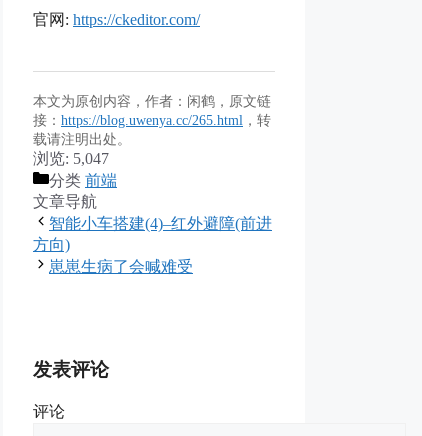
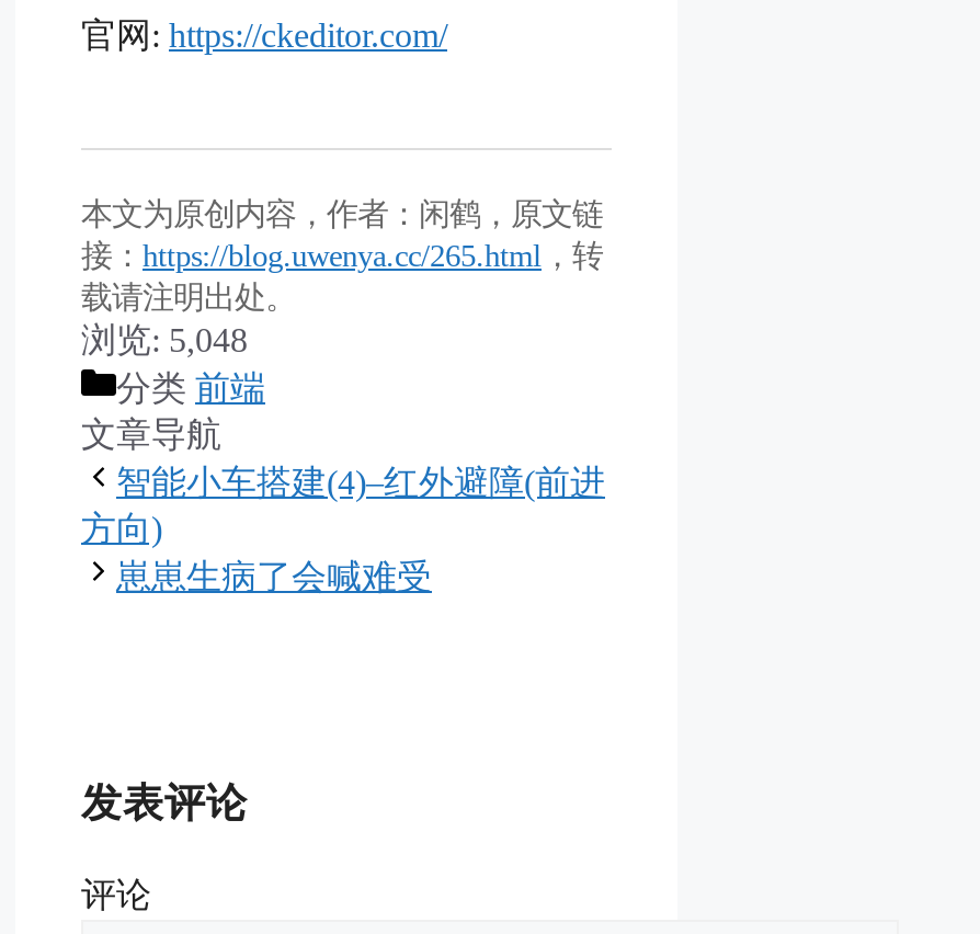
- 浏览: 5,047
+ 浏览: 5,048
